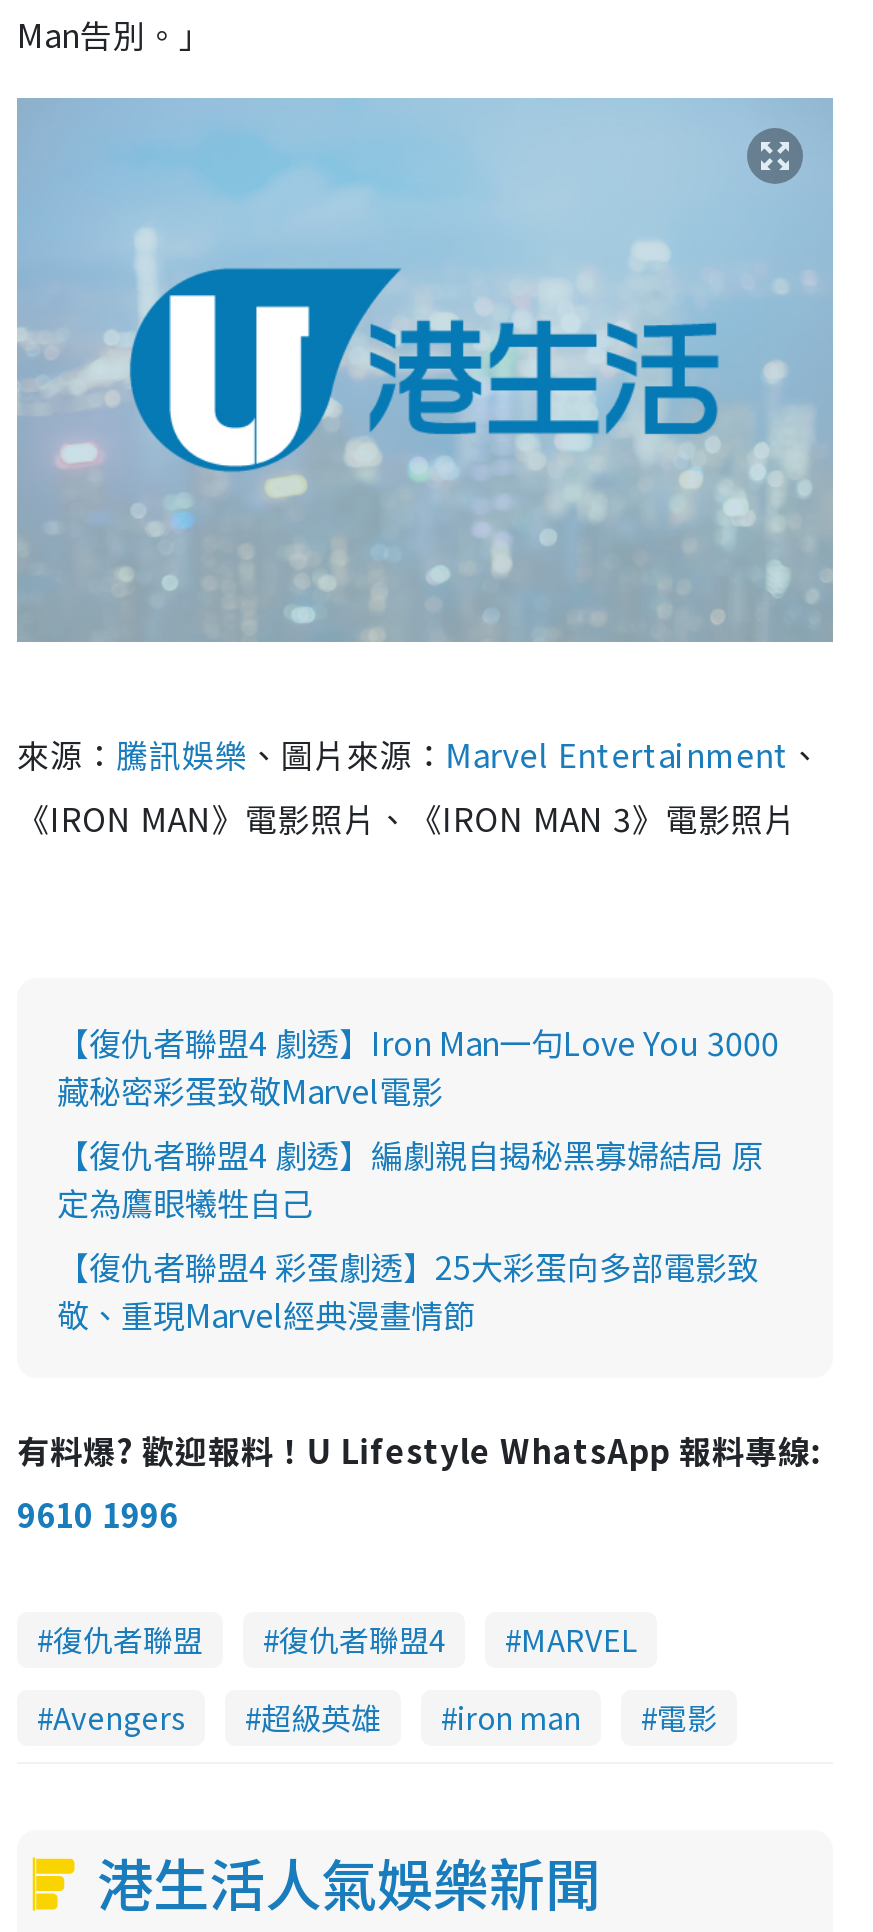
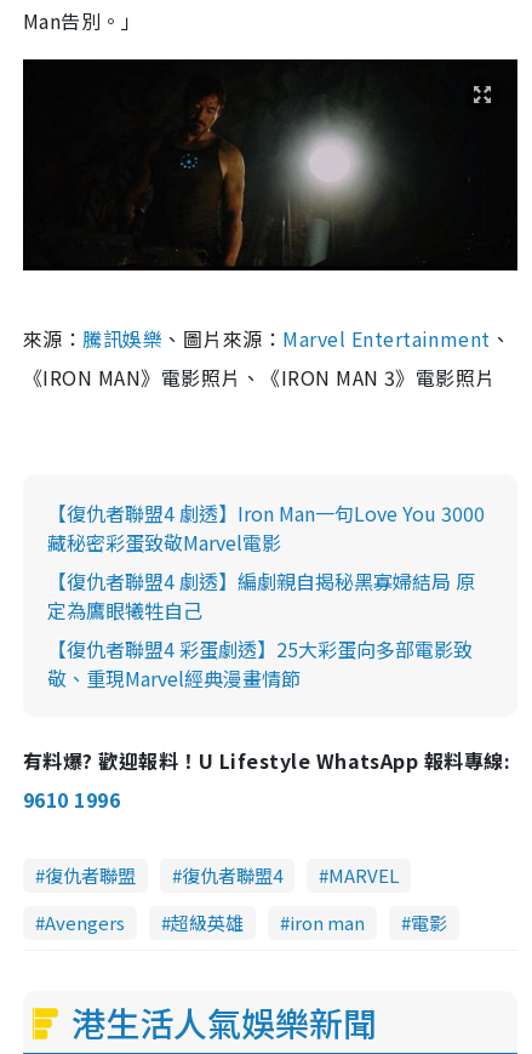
- [image]
+ [image]
